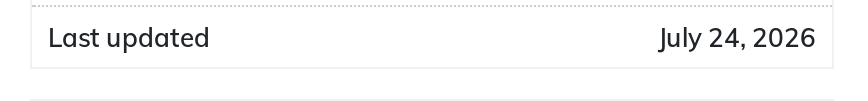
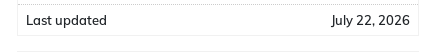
- July 24, 2026
+ July 22, 2026
